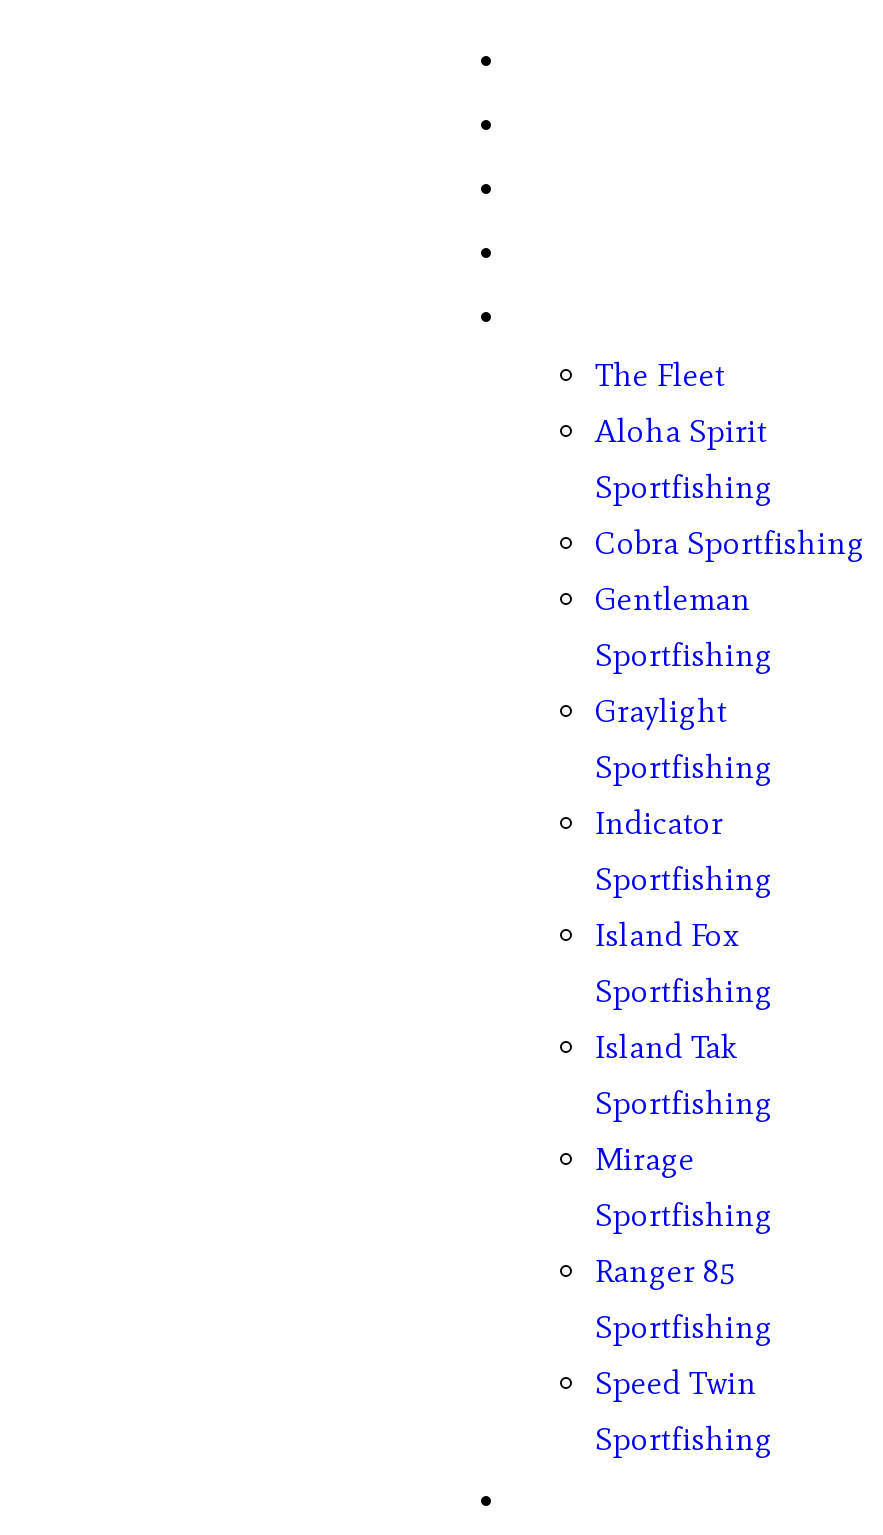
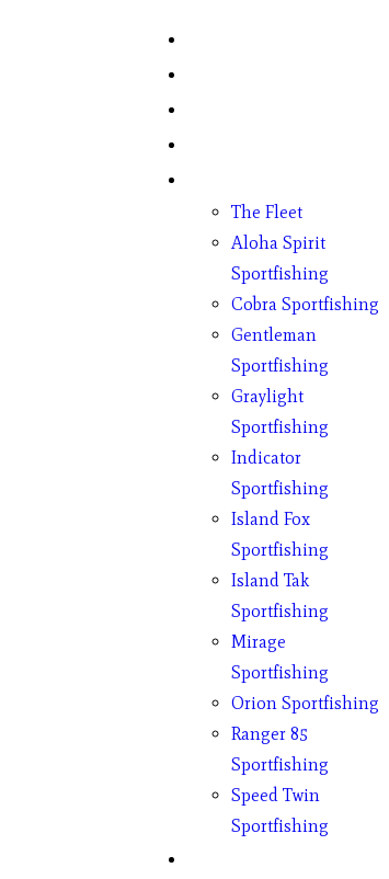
+ Orion Sportfishing
